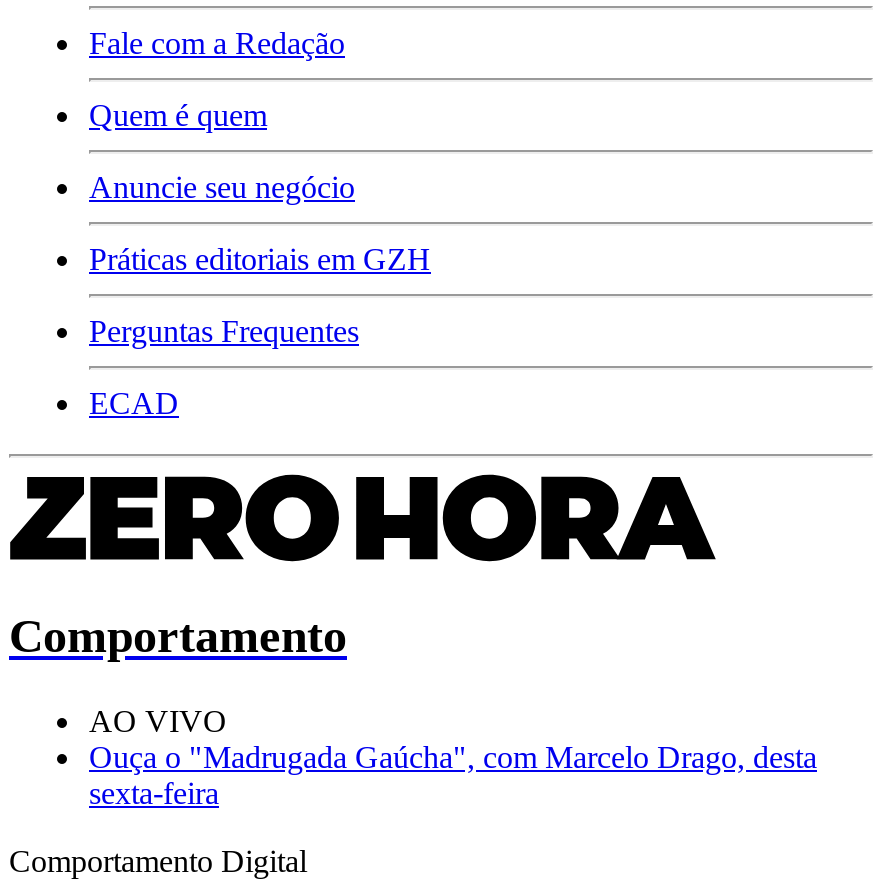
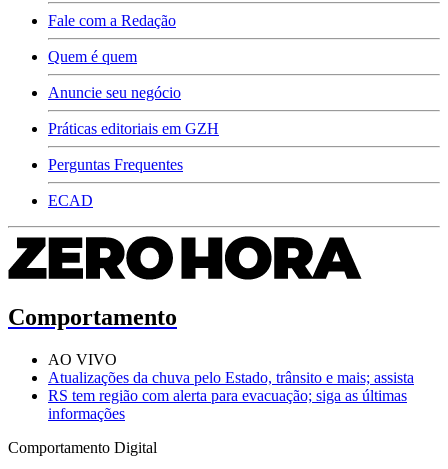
- Ouça o "Madrugada Gaúcha", com Marcelo Drago, desta
- sexta-feira
+ Atualizações da chuva pelo Estado, trânsito e mais; assista
+ RS tem região com alerta para evacuação; siga as últimas
+ informações
